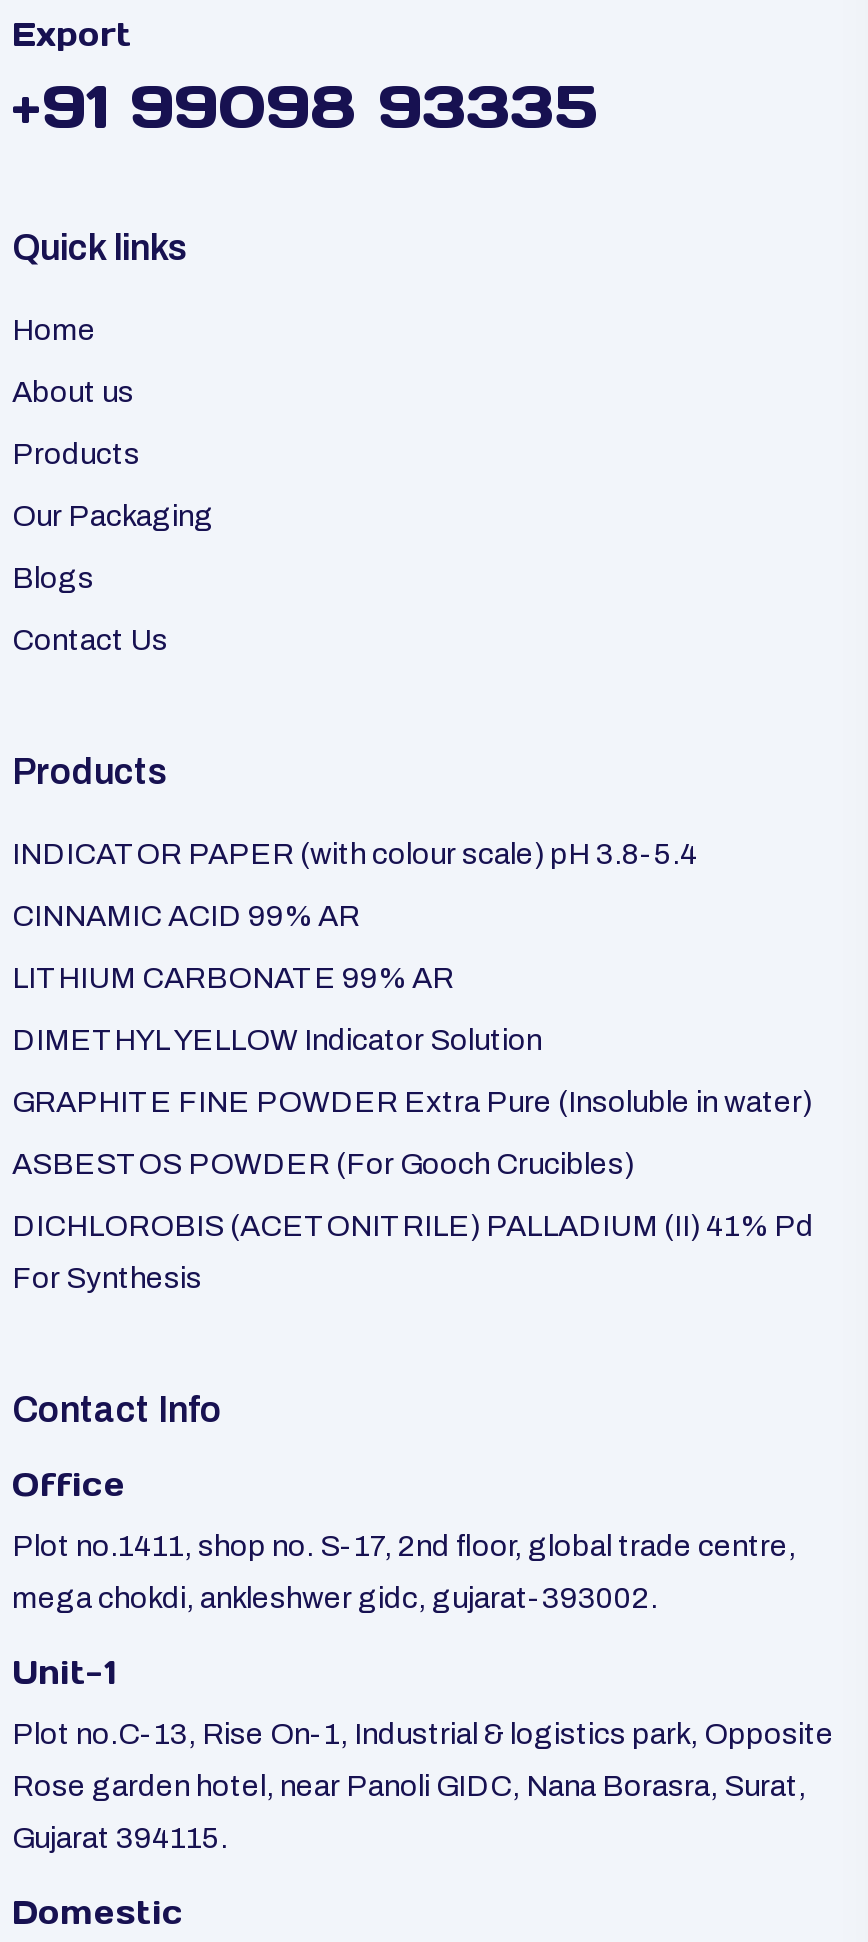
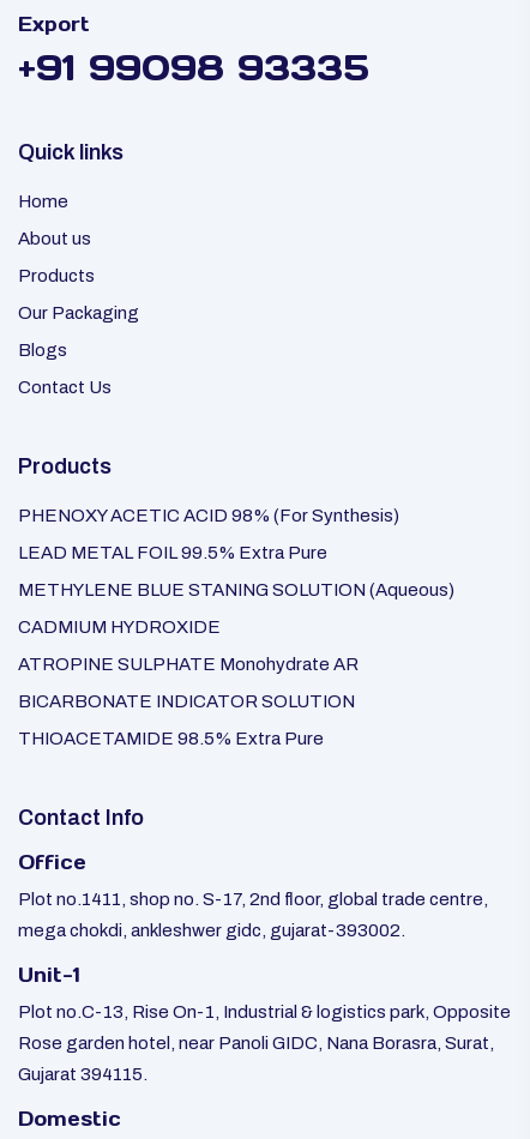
- INDICATOR PAPER (with colour scale) pH 3.8-5.4
- CINNAMIC ACID 99% AR
- LITHIUM CARBONATE 99% AR
- DIMETHYL YELLOW Indicator Solution
- GRAPHITE FINE POWDER Extra Pure (Insoluble in water)
- ASBESTOS POWDER (For Gooch Crucibles)
- DICHLOROBIS (ACETONITRILE) PALLADIUM (II) 41% Pd
- For Synthesis
+ PHENOXY ACETIC ACID 98% (For Synthesis)
+ LEAD METAL FOIL 99.5% Extra Pure
+ METHYLENE BLUE STANING SOLUTION (Aqueous)
+ CADMIUM HYDROXIDE
+ ATROPINE SULPHATE Monohydrate AR
+ BICARBONATE INDICATOR SOLUTION
+ THIOACETAMIDE 98.5% Extra Pure
